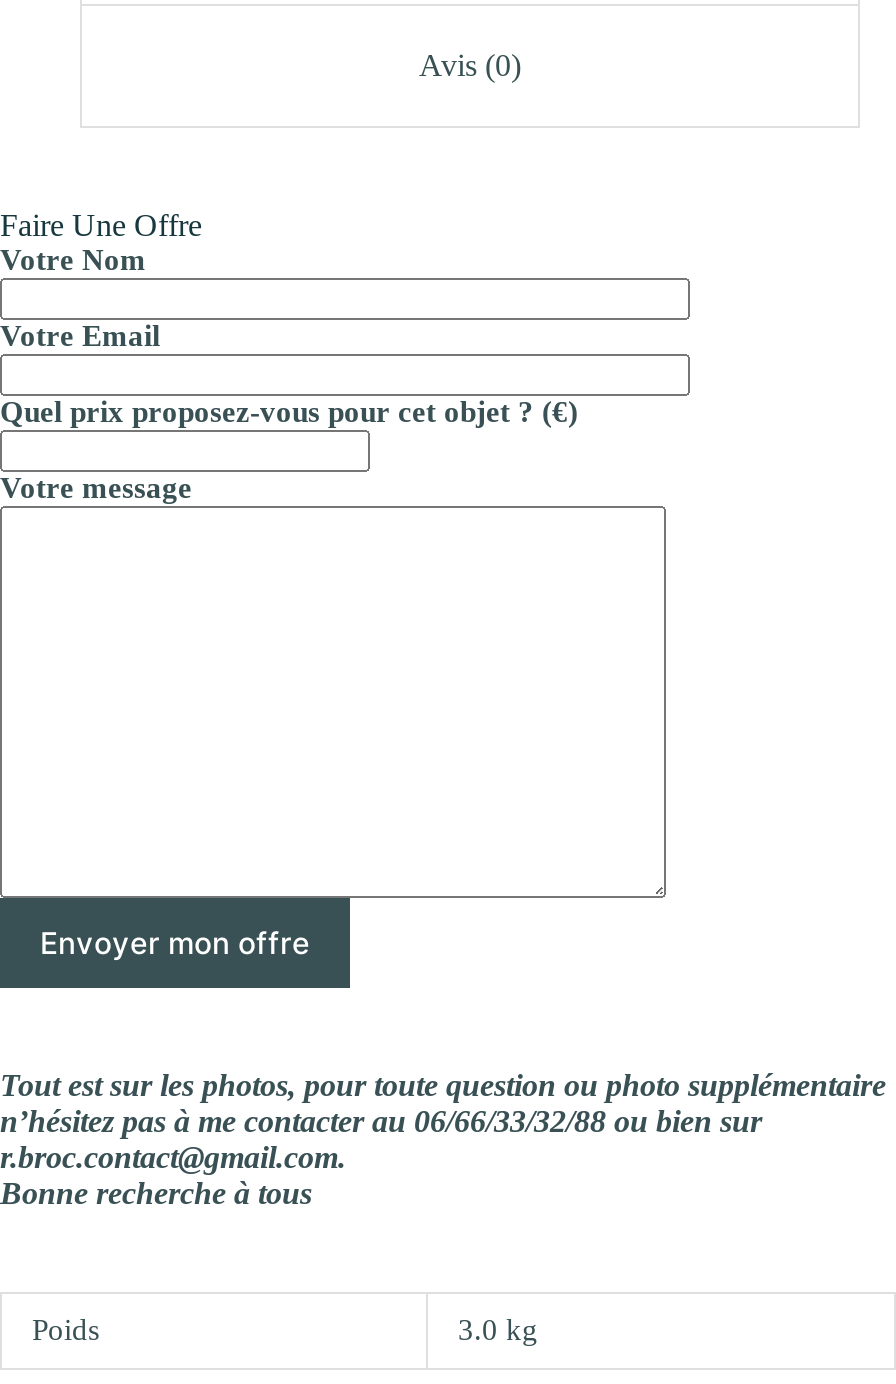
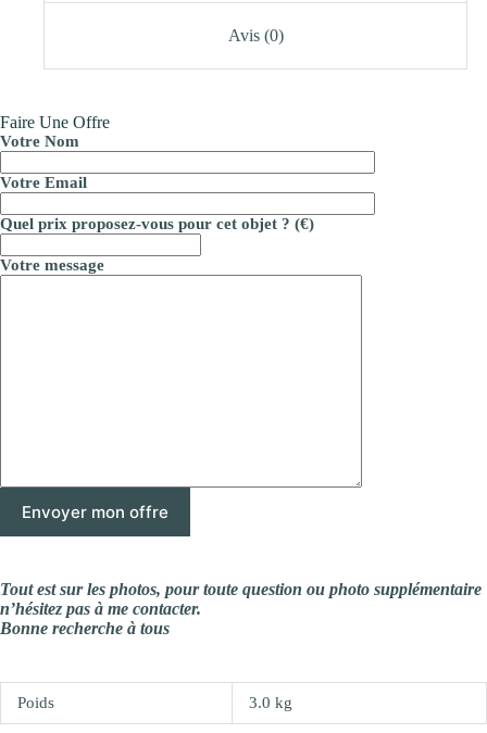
- n’hésitez pas à me contacter au 06/66/33/32/88 ou bien sur
- r.broc.contact@gmail.com.
+ n’hésitez pas à me contacter.
